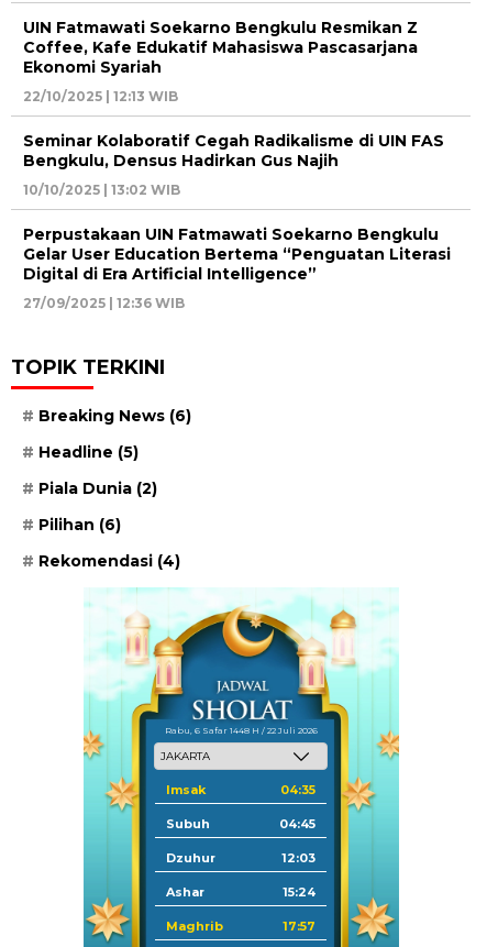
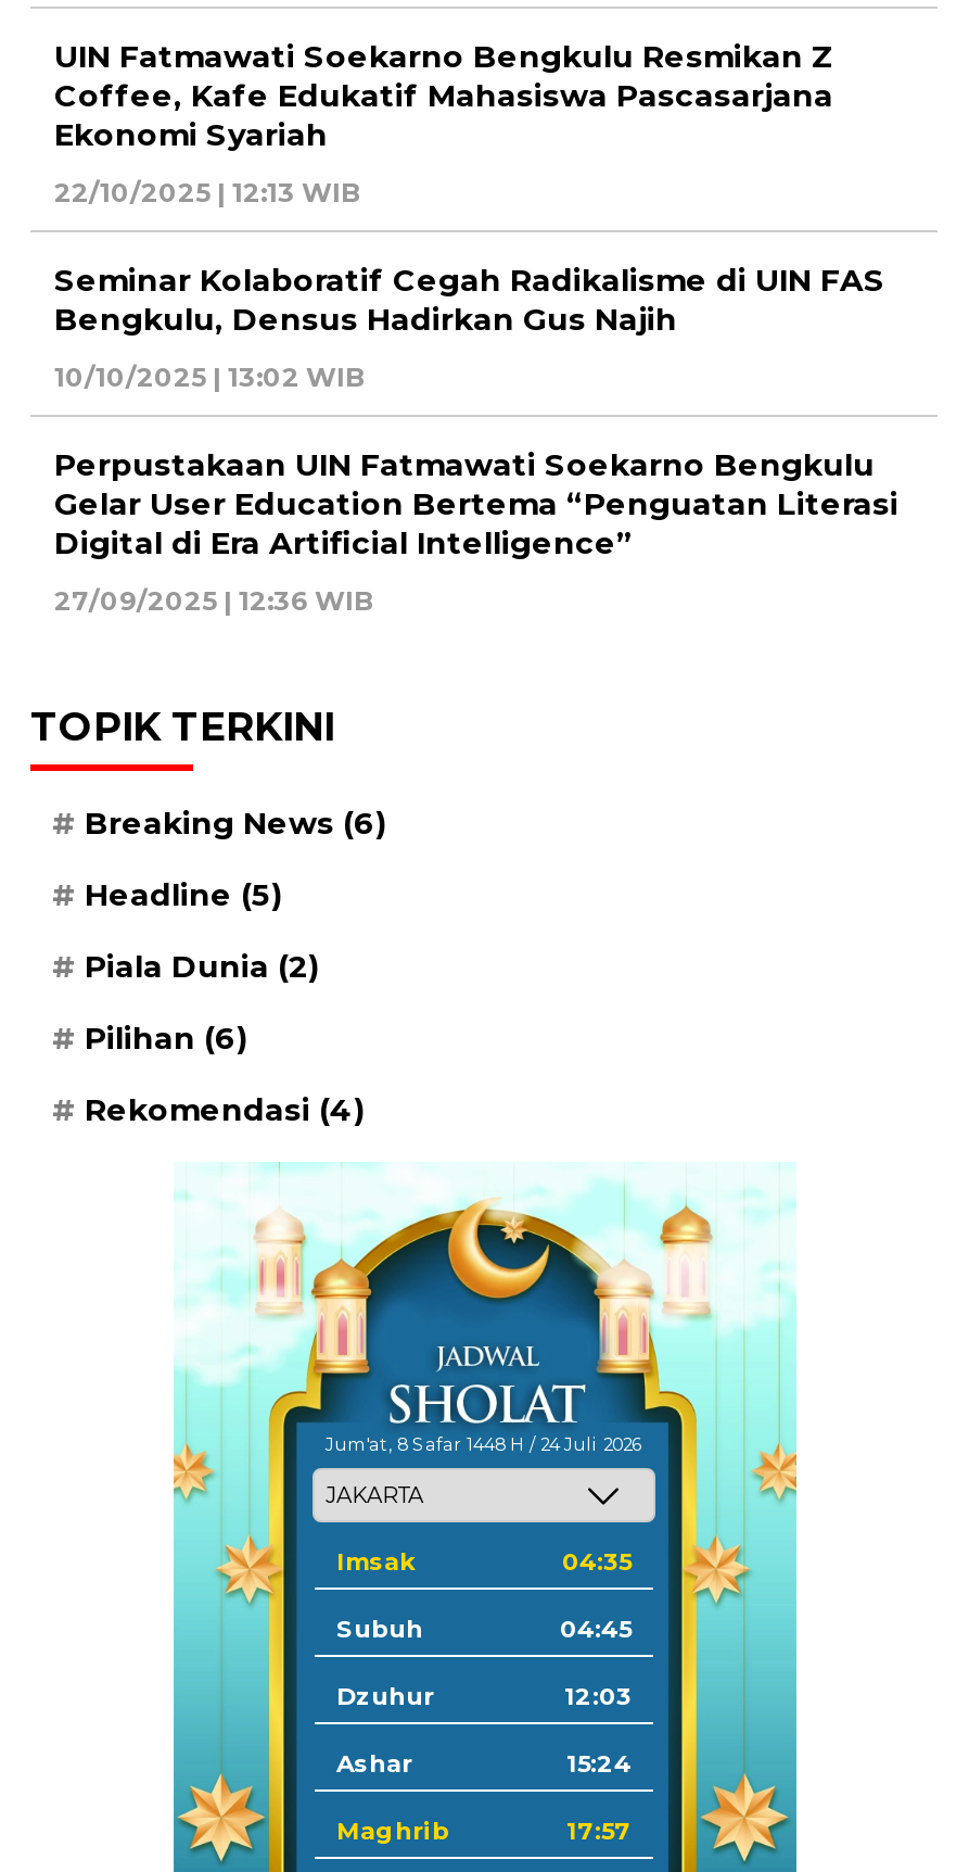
- Rabu, 6 Safar 1448 H / 22 Juli 2026
+ Jum'at, 8 Safar 1448 H / 24 Juli 2026
